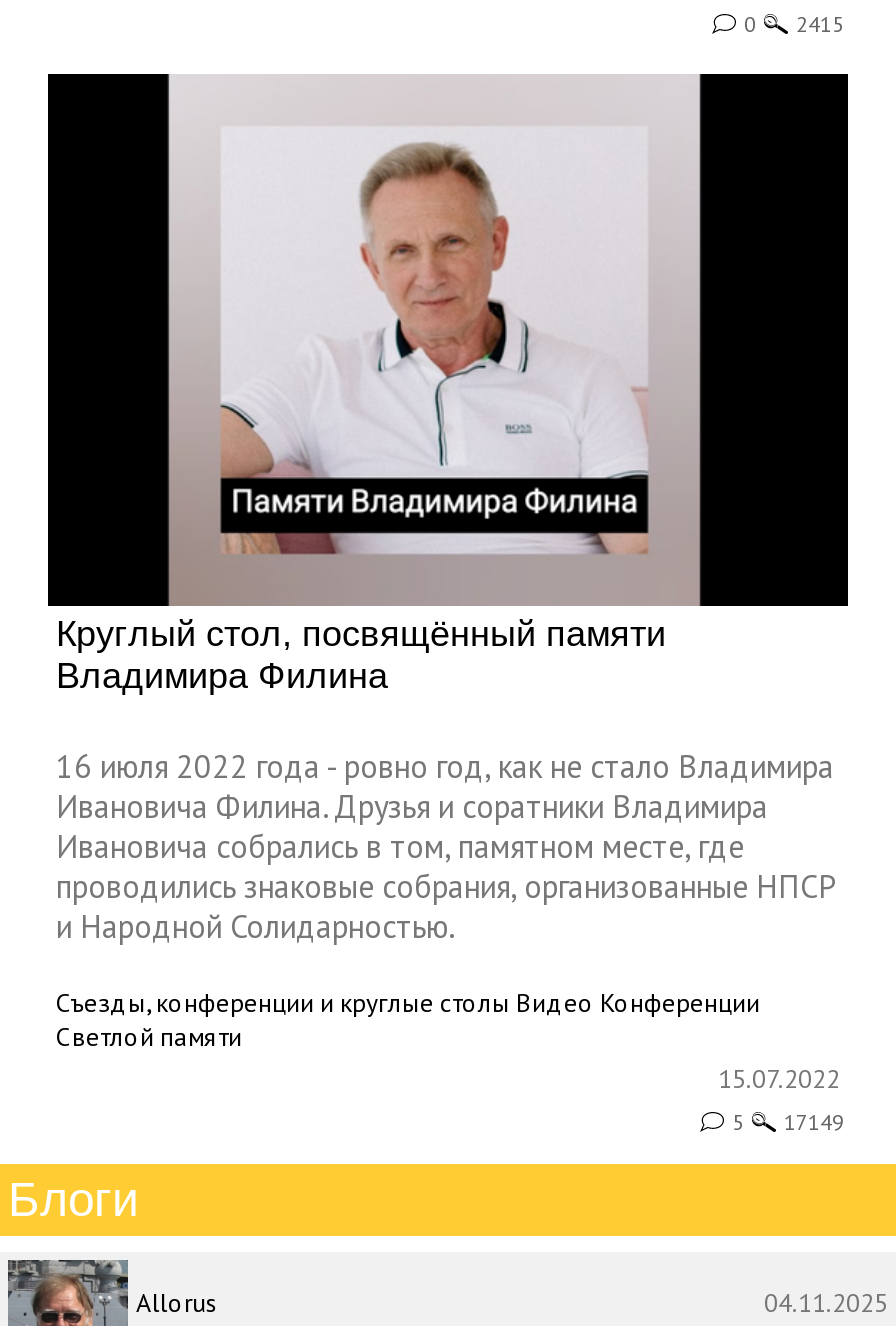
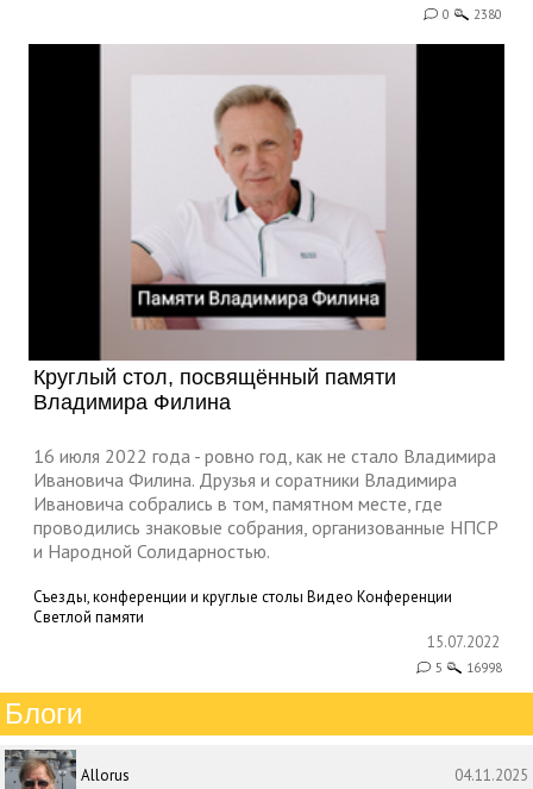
- 0 2415
+ 0 2380

- 5 17149
+ 5 16998
